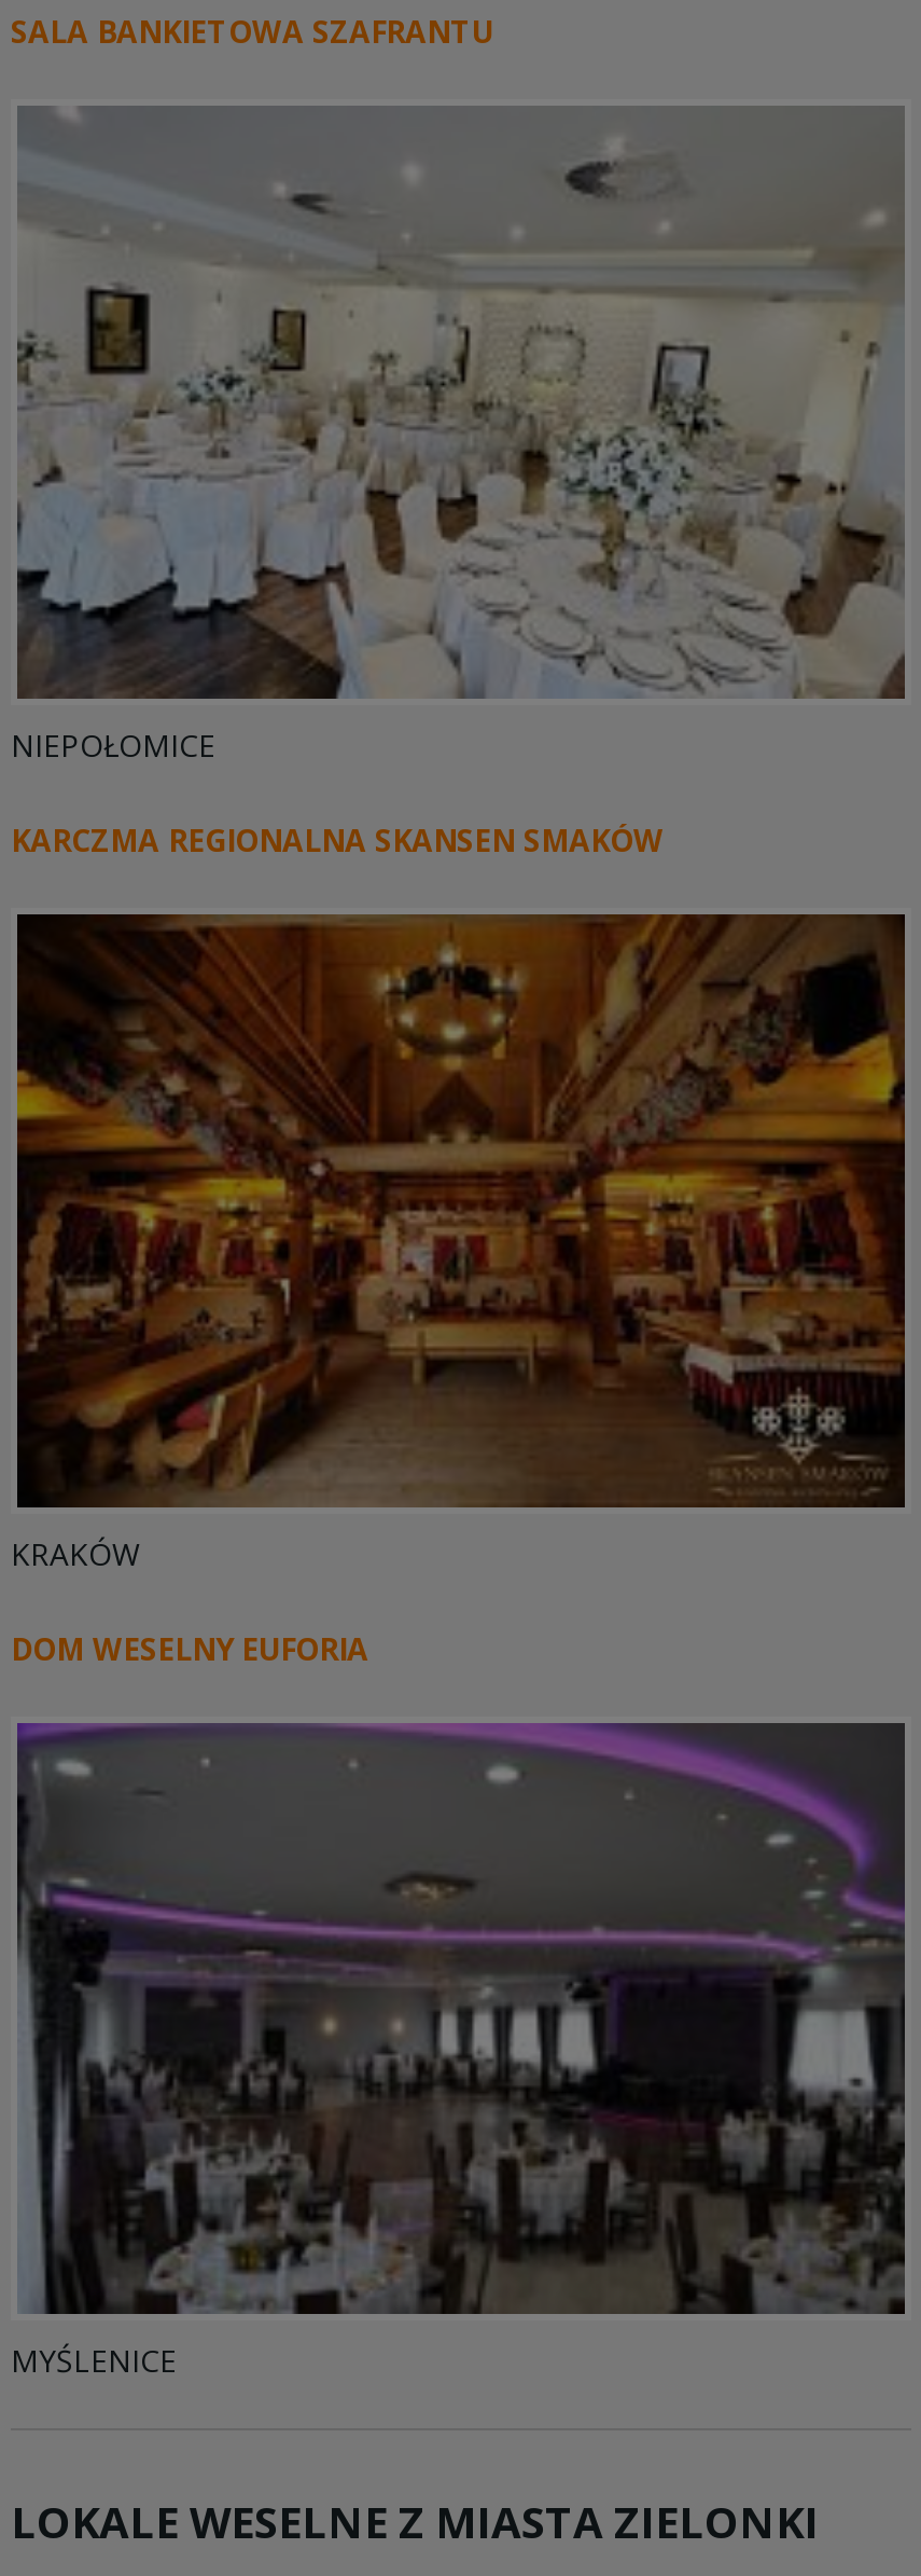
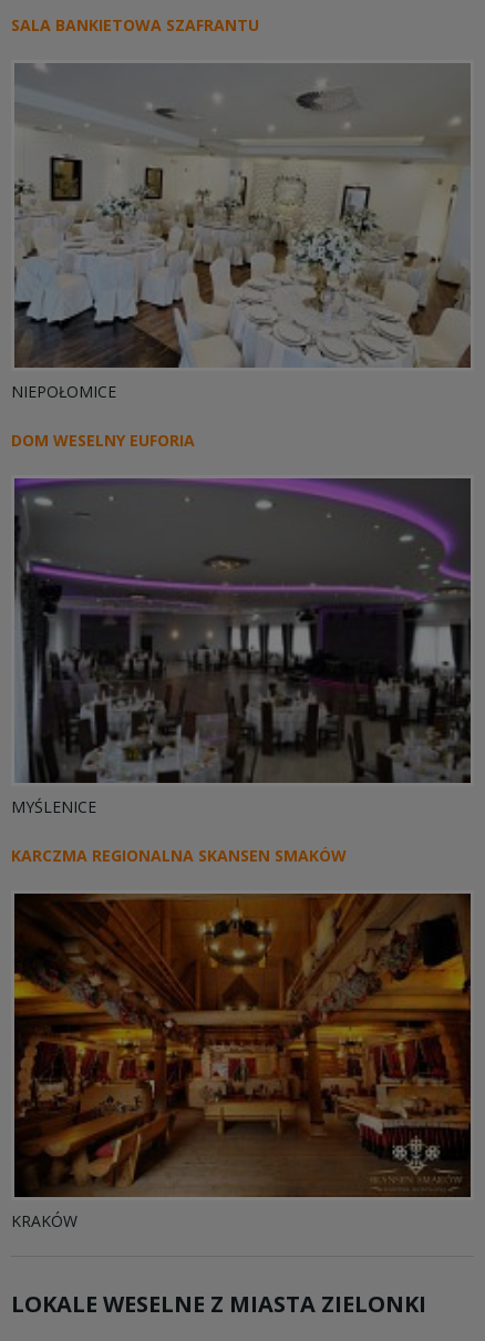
moved down: KARCZMA REGIONALNA SKANSEN SMAKÓW

moved down: [image] | KRAKÓW

moved up: [image] | DOM WESELNY EUFORIA | MYŚLENICE
